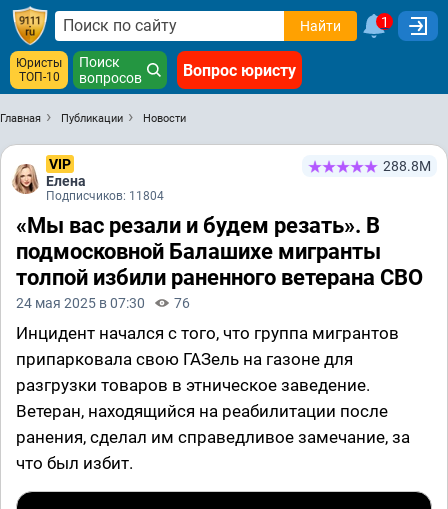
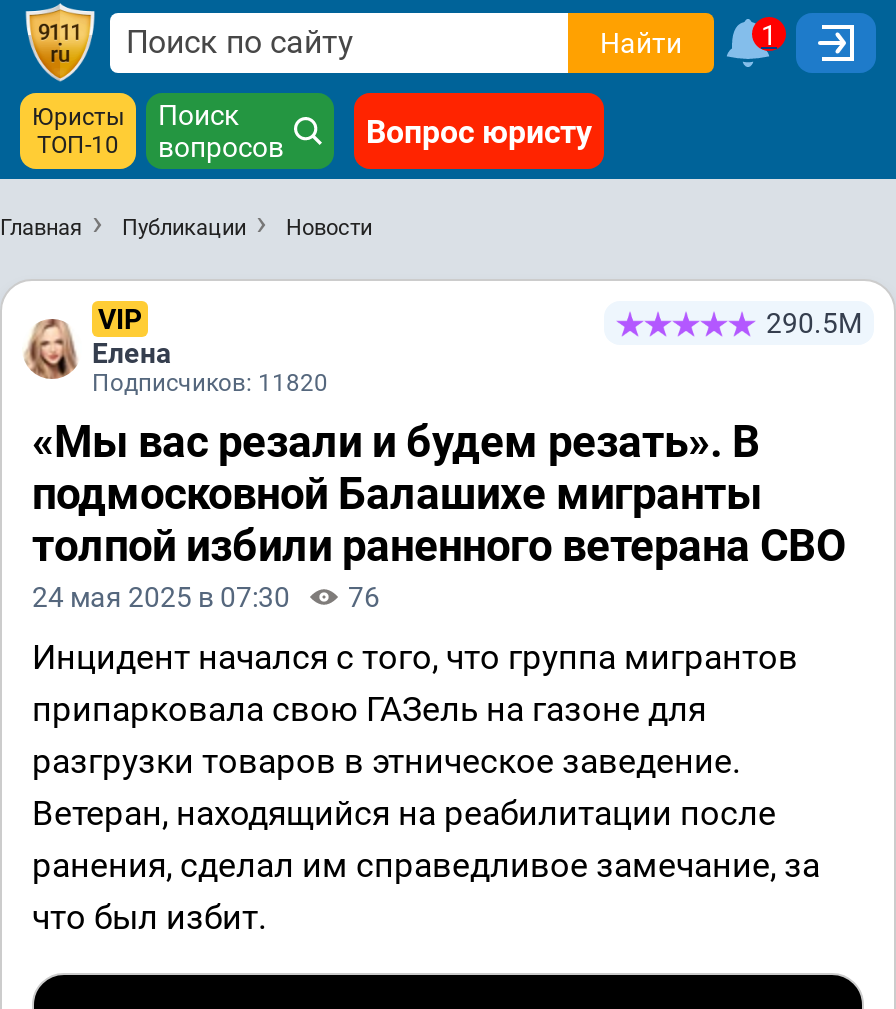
- 288.8М
+ 290.5М

- Подписчиков: 11804
+ Подписчиков: 11820
